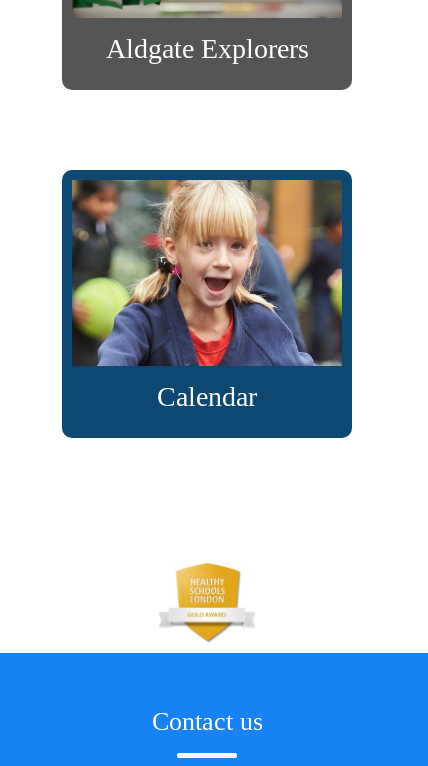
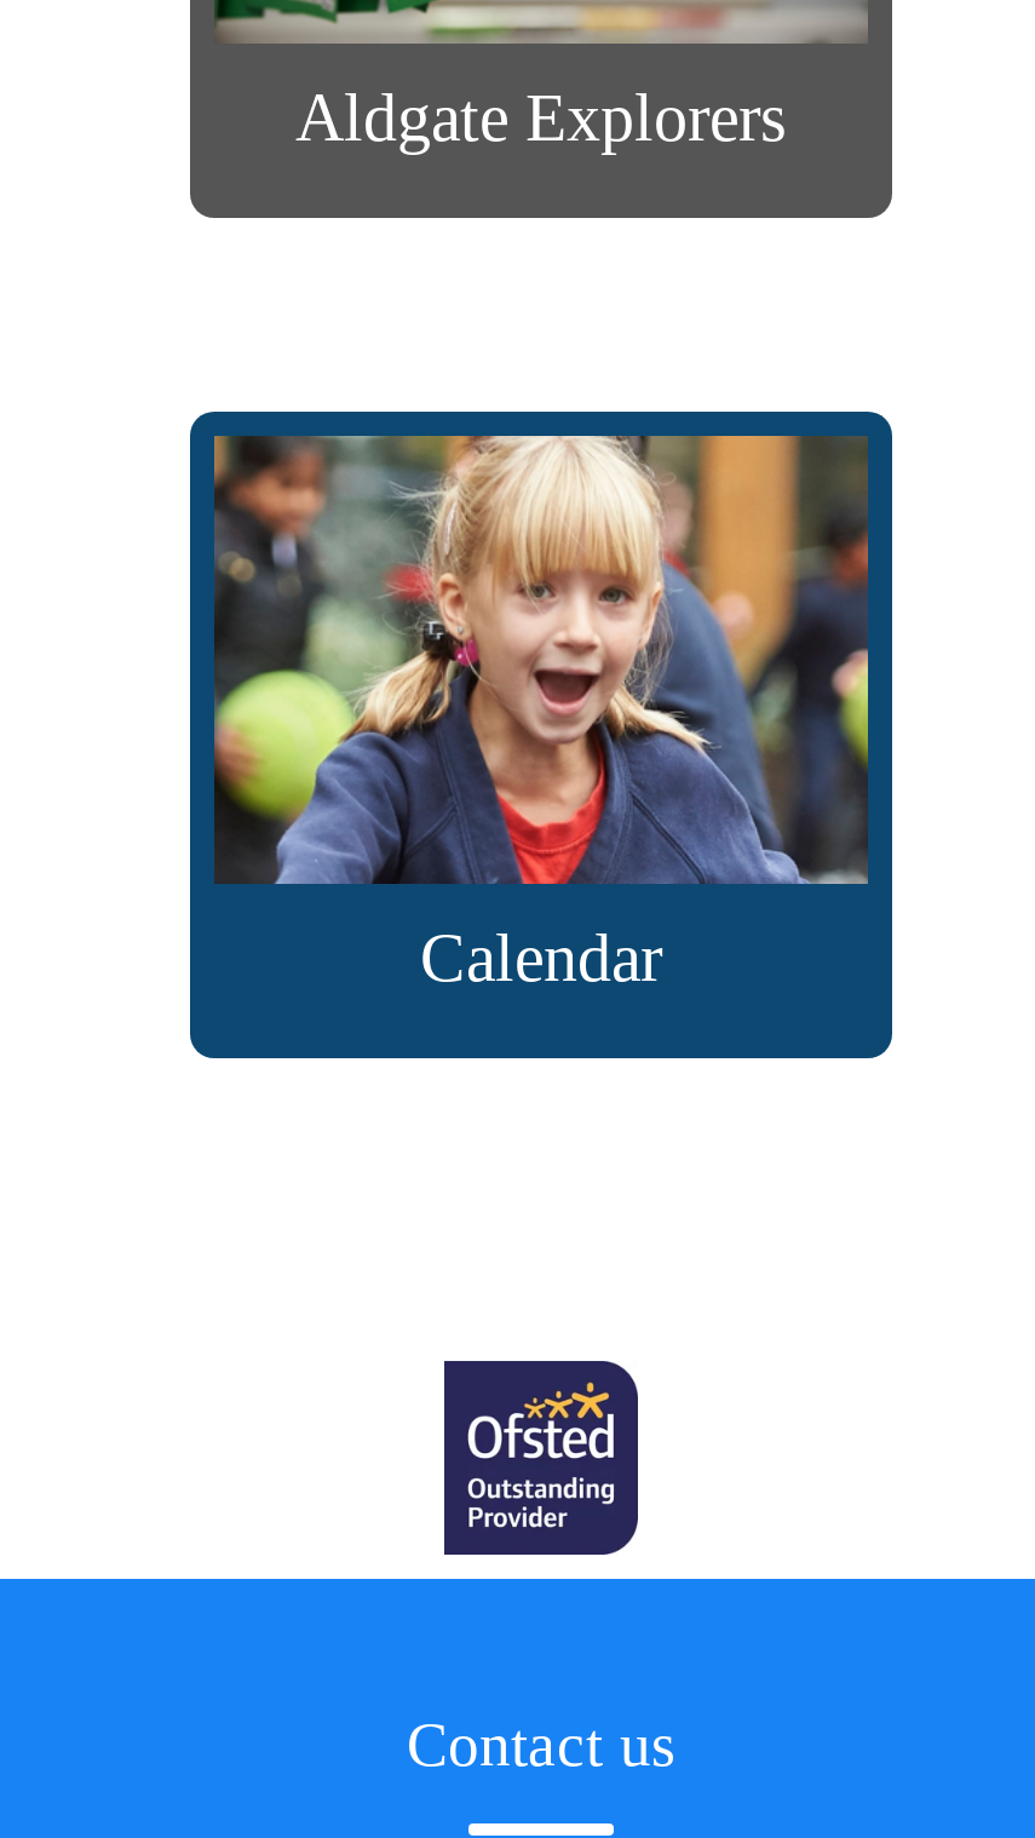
- [image]
+ [image]
